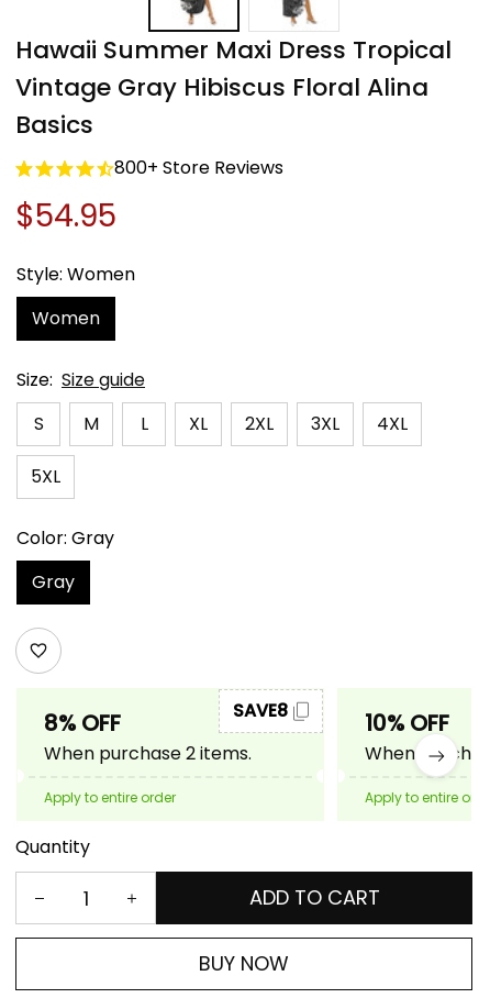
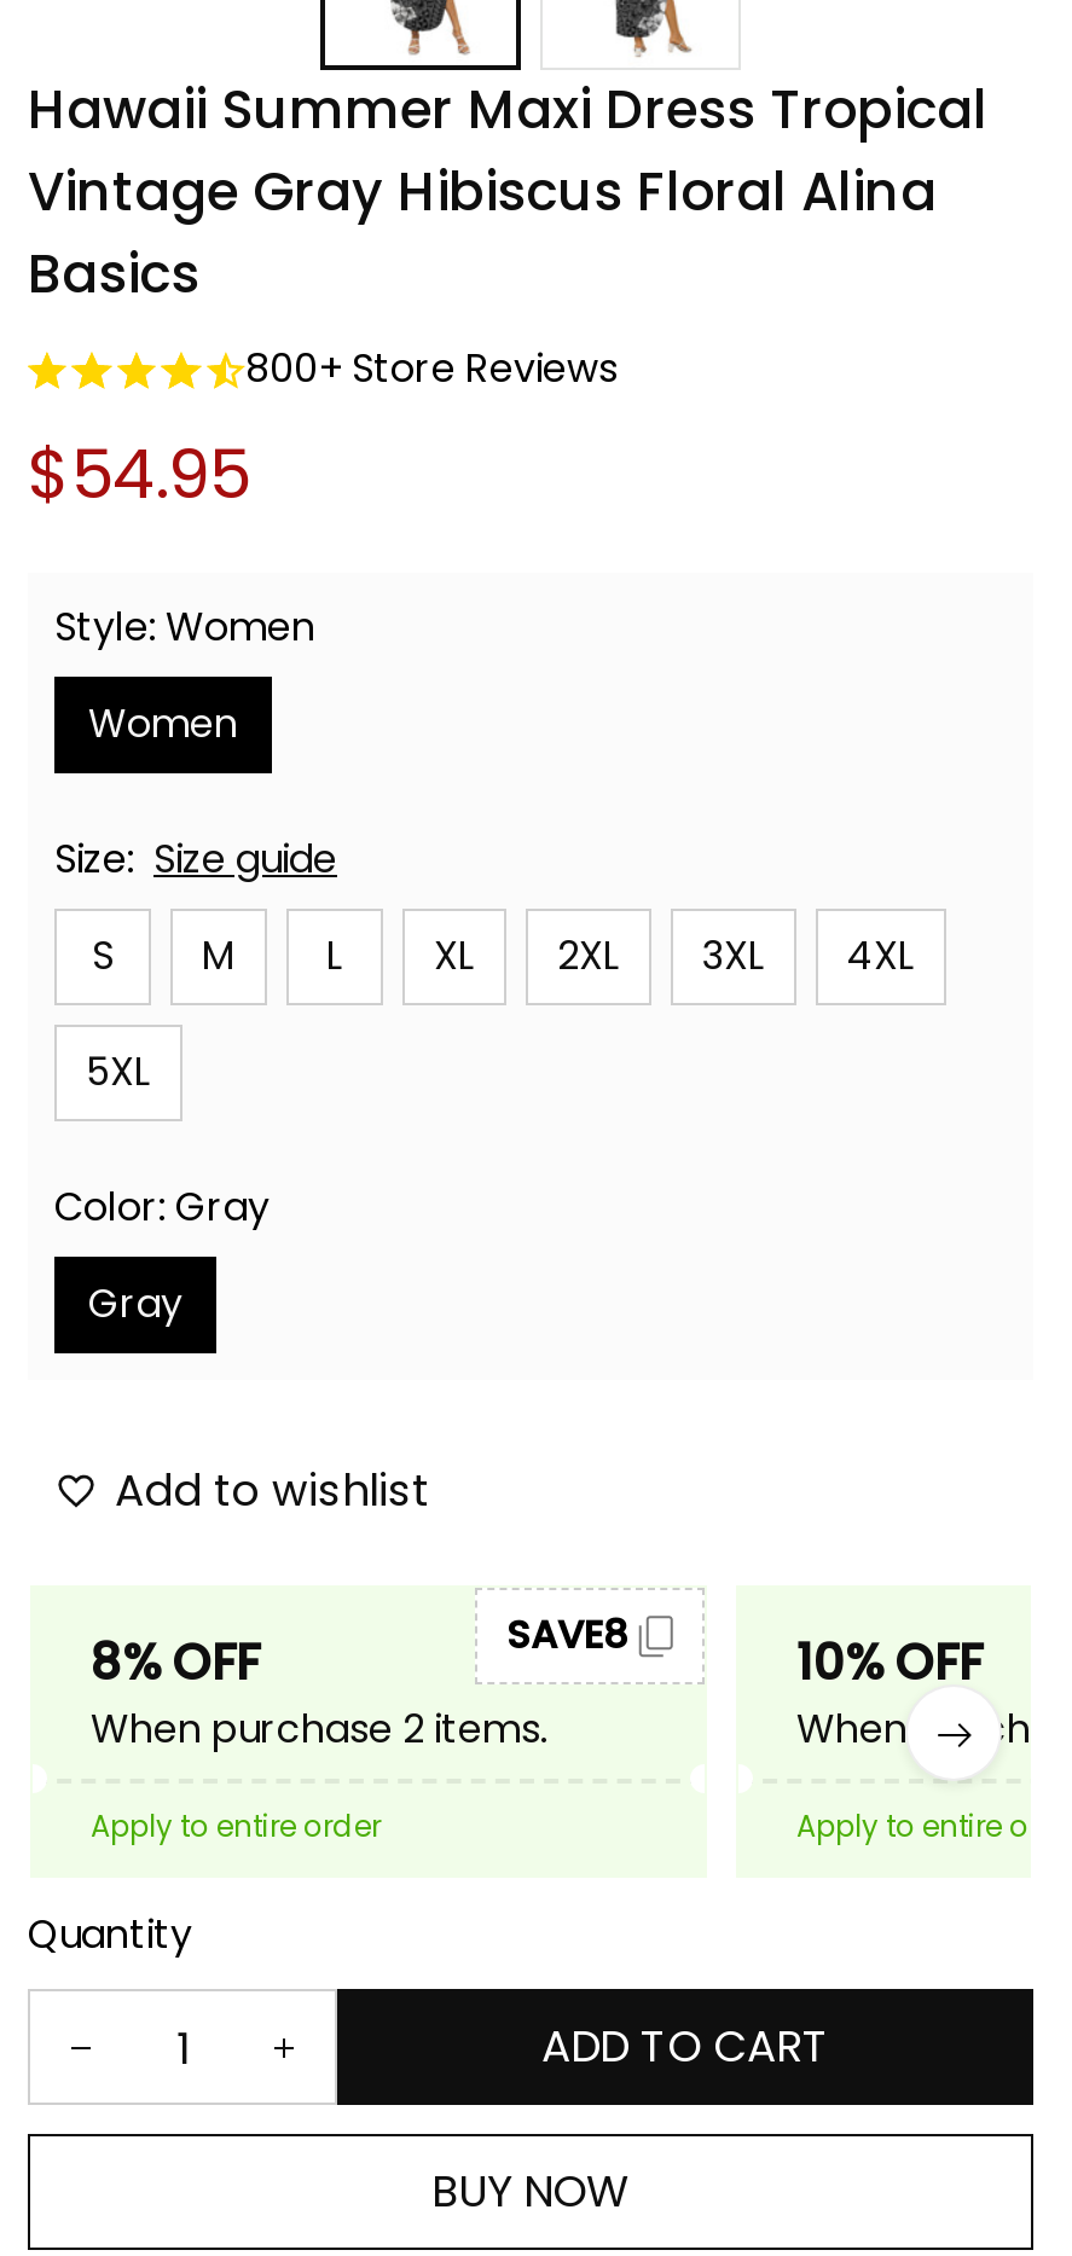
+ Add to wishlist
